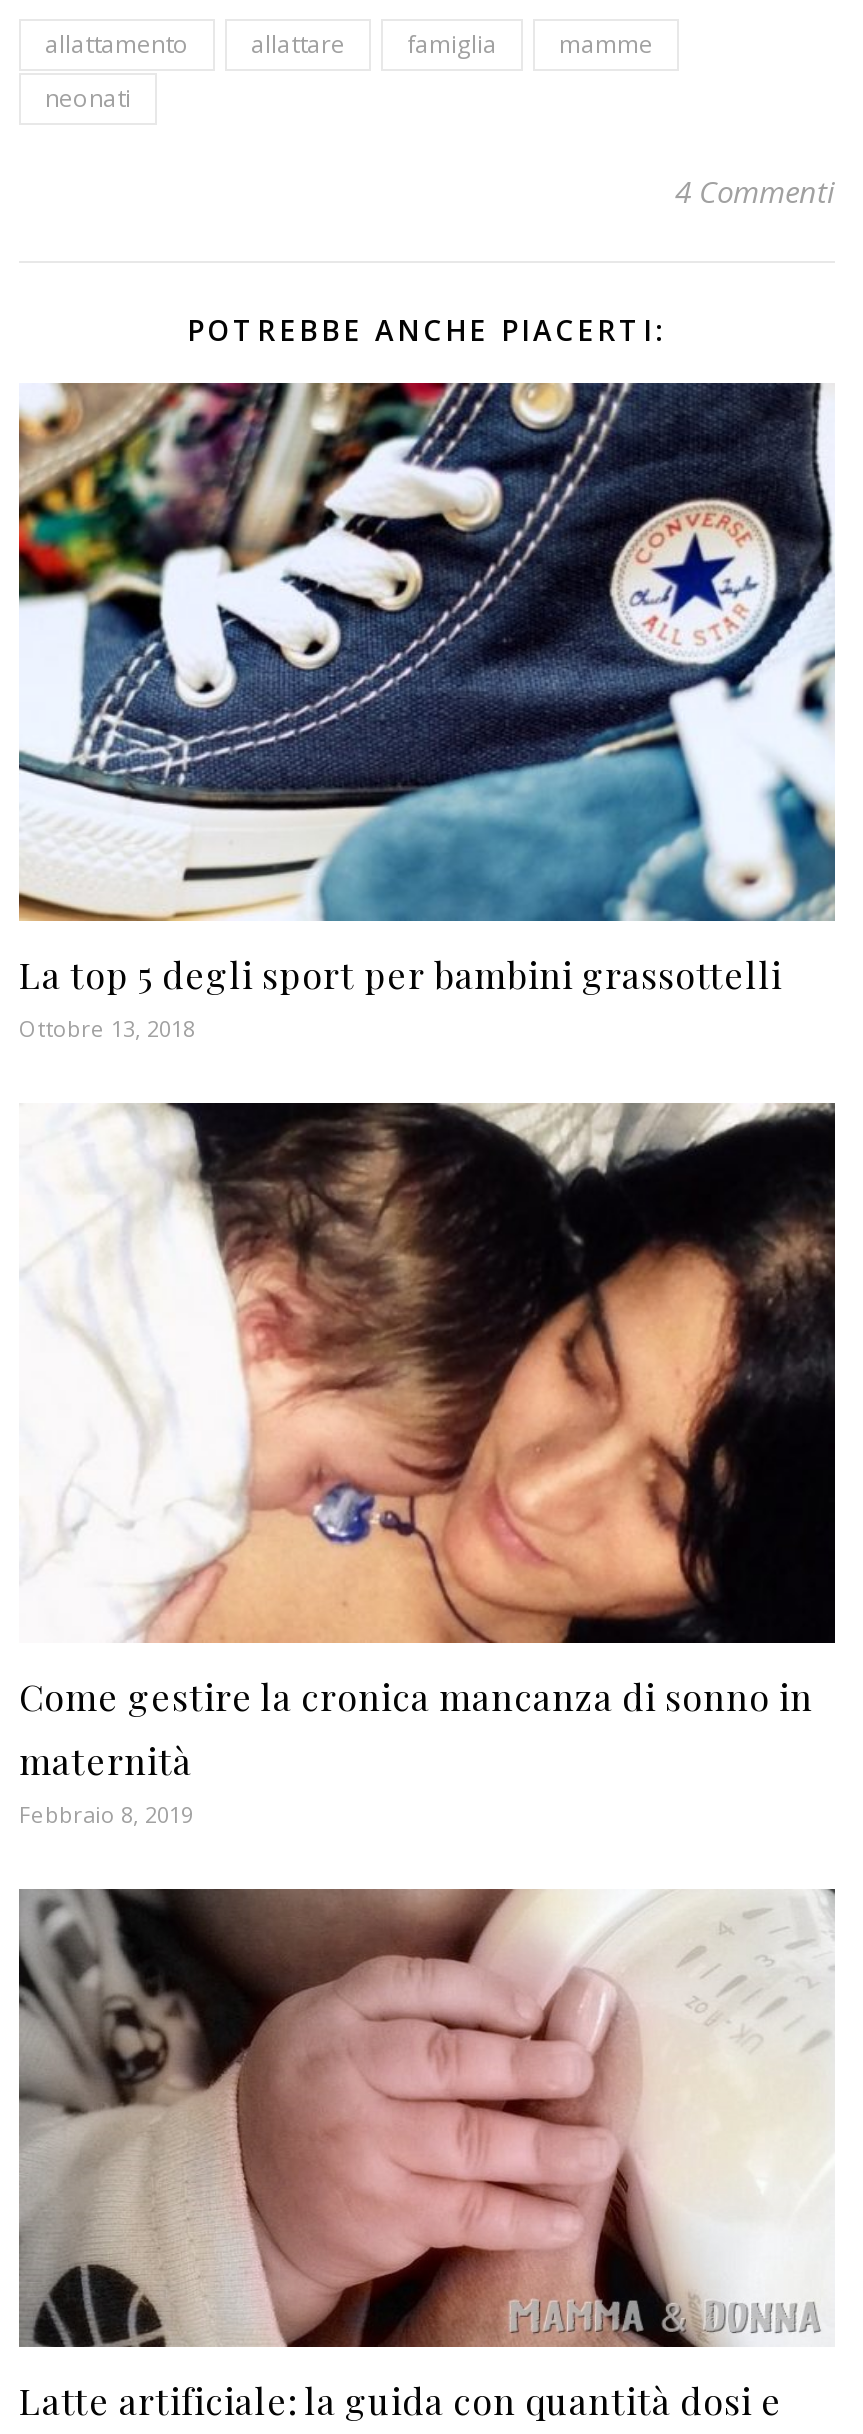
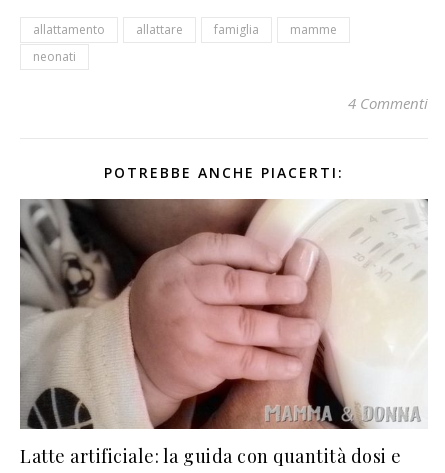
- [image]
- La top 5 degli sport per bambini grassottelli
- Ottobre 13, 2018

- [image]
- Come gestire la cronica mancanza di sonno in
- maternità
- Febbraio 8, 2019
